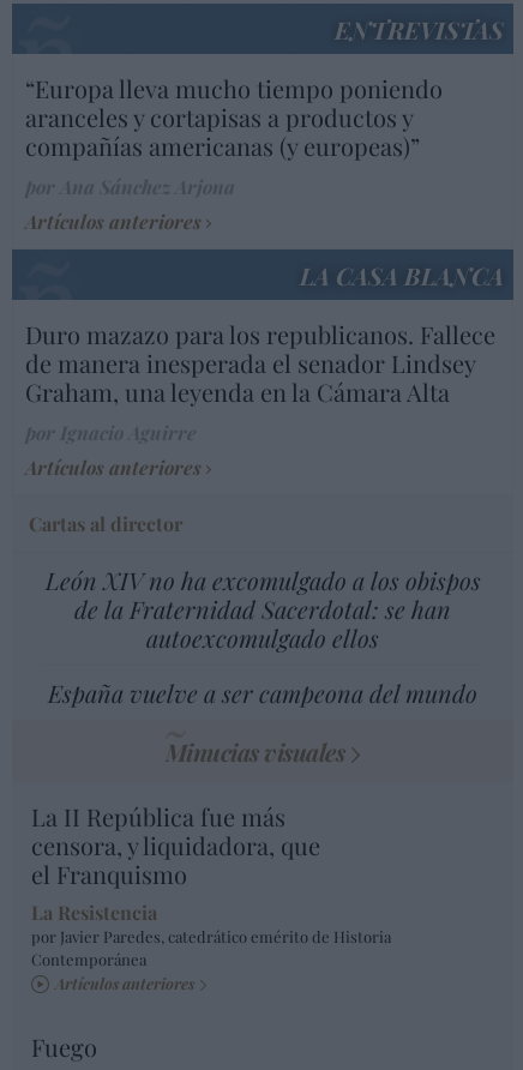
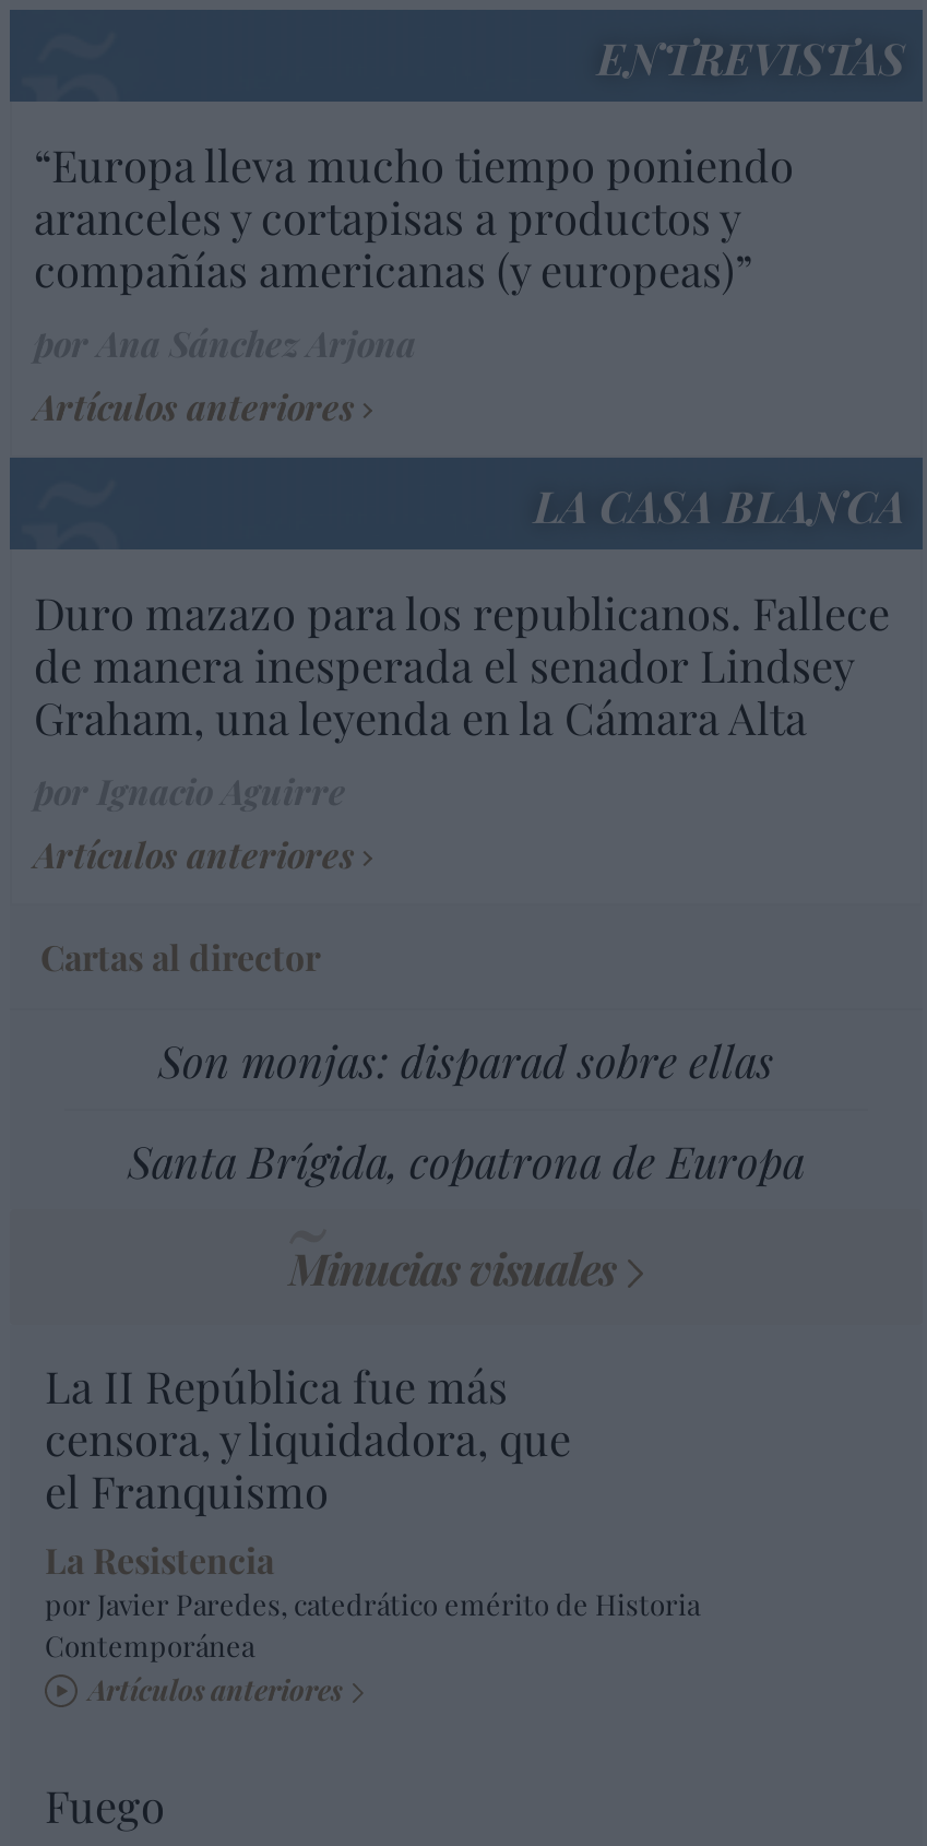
- León XIV no ha excomulgado a los obispos
- de la Fraternidad Sacerdotal: se han
- autoexcomulgado ellos
+ Son monjas: disparad sobre ellas

- España vuelve a ser campeona del mundo
+ Santa Brígida, copatrona de Europa
